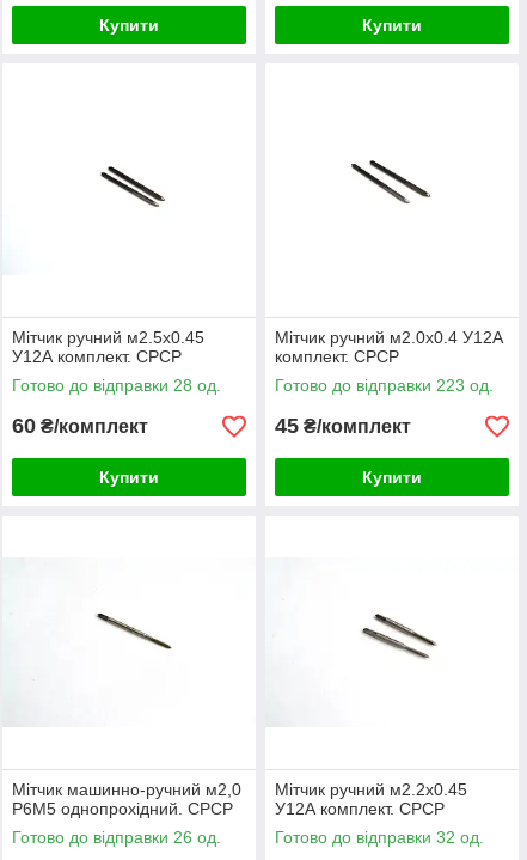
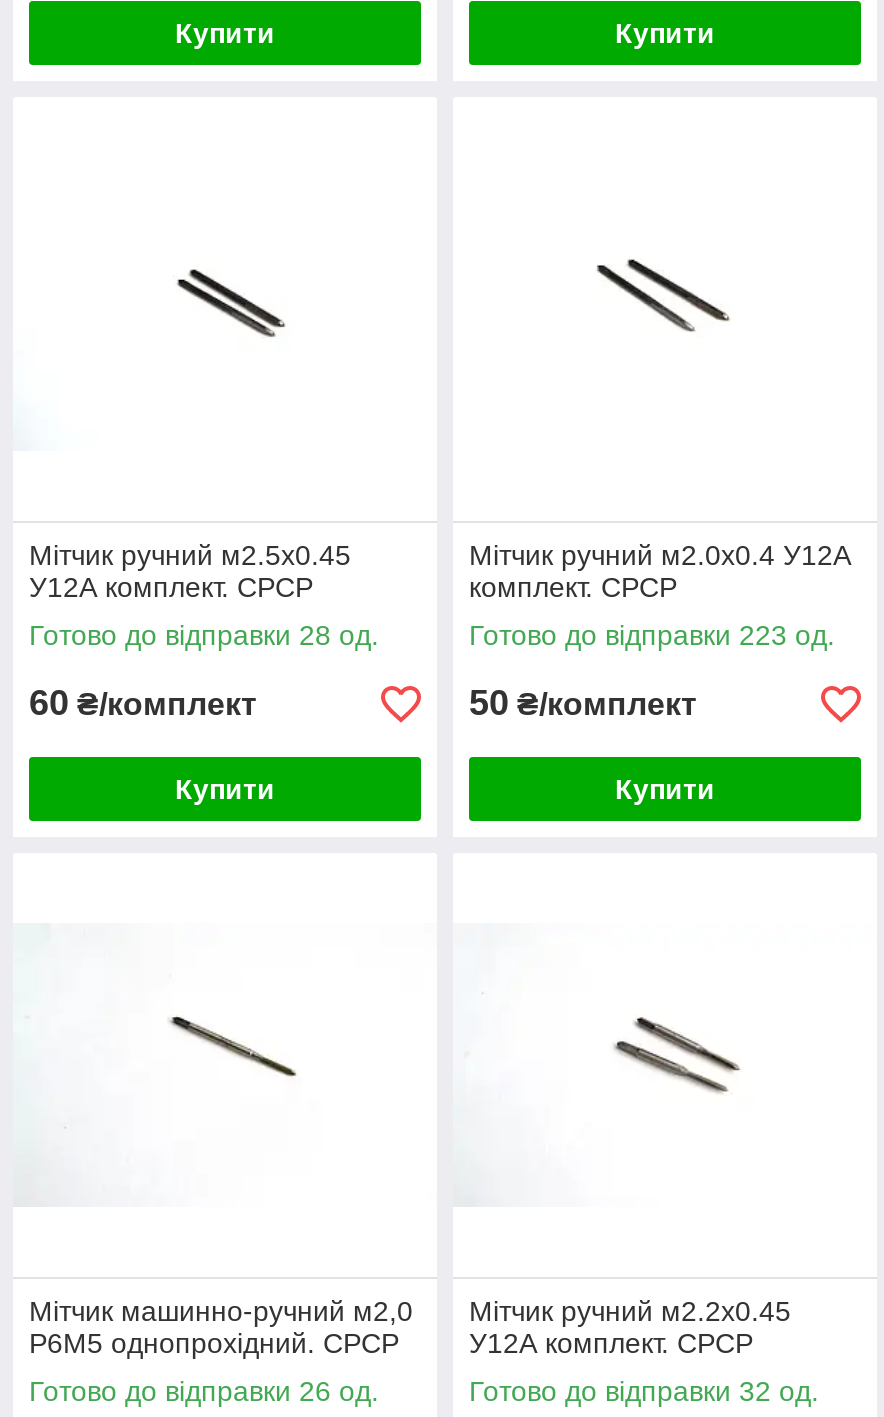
- 45 ₴/комплект
+ 50 ₴/комплект
